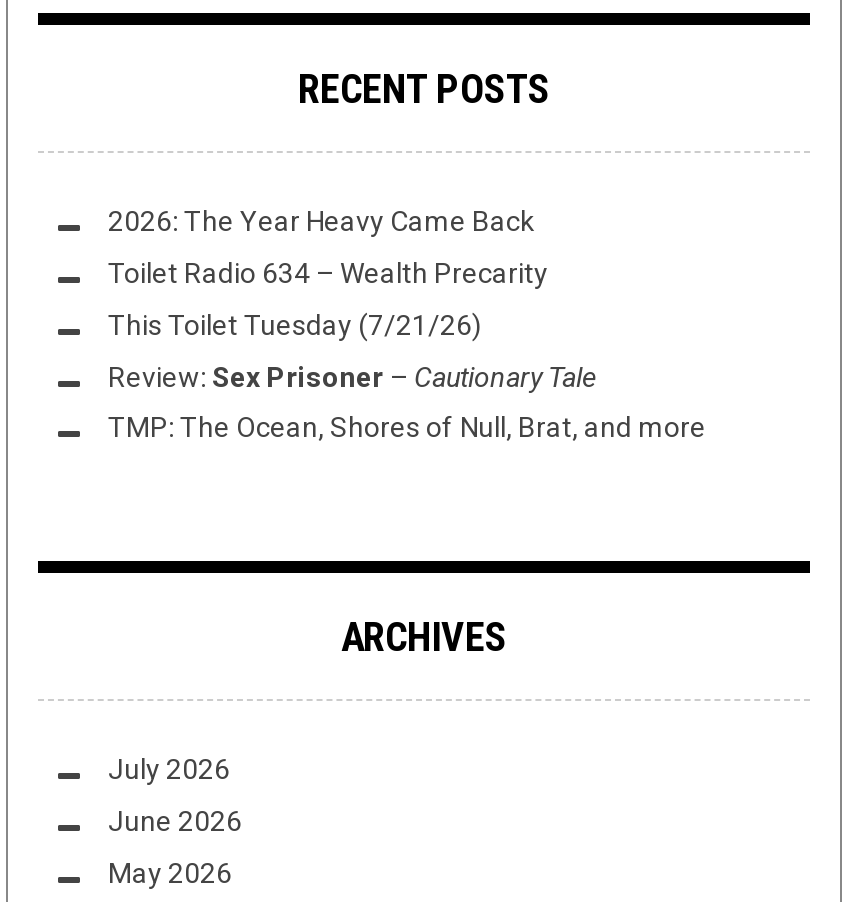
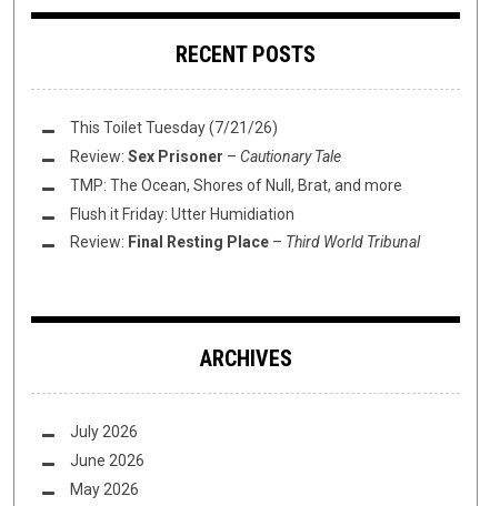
- 2026: The Year Heavy Came Back
- Toilet Radio 634 – Wealth Precarity

moved up: This Toilet Tuesday (7/21/26) | Review: Sex Prisoner – Cautionary Tale | TMP: The Ocean, Shores of Null, Brat, and more

+ Flush it Friday: Utter Humidiation
+ Review: Final Resting Place – Third World Tribunal
